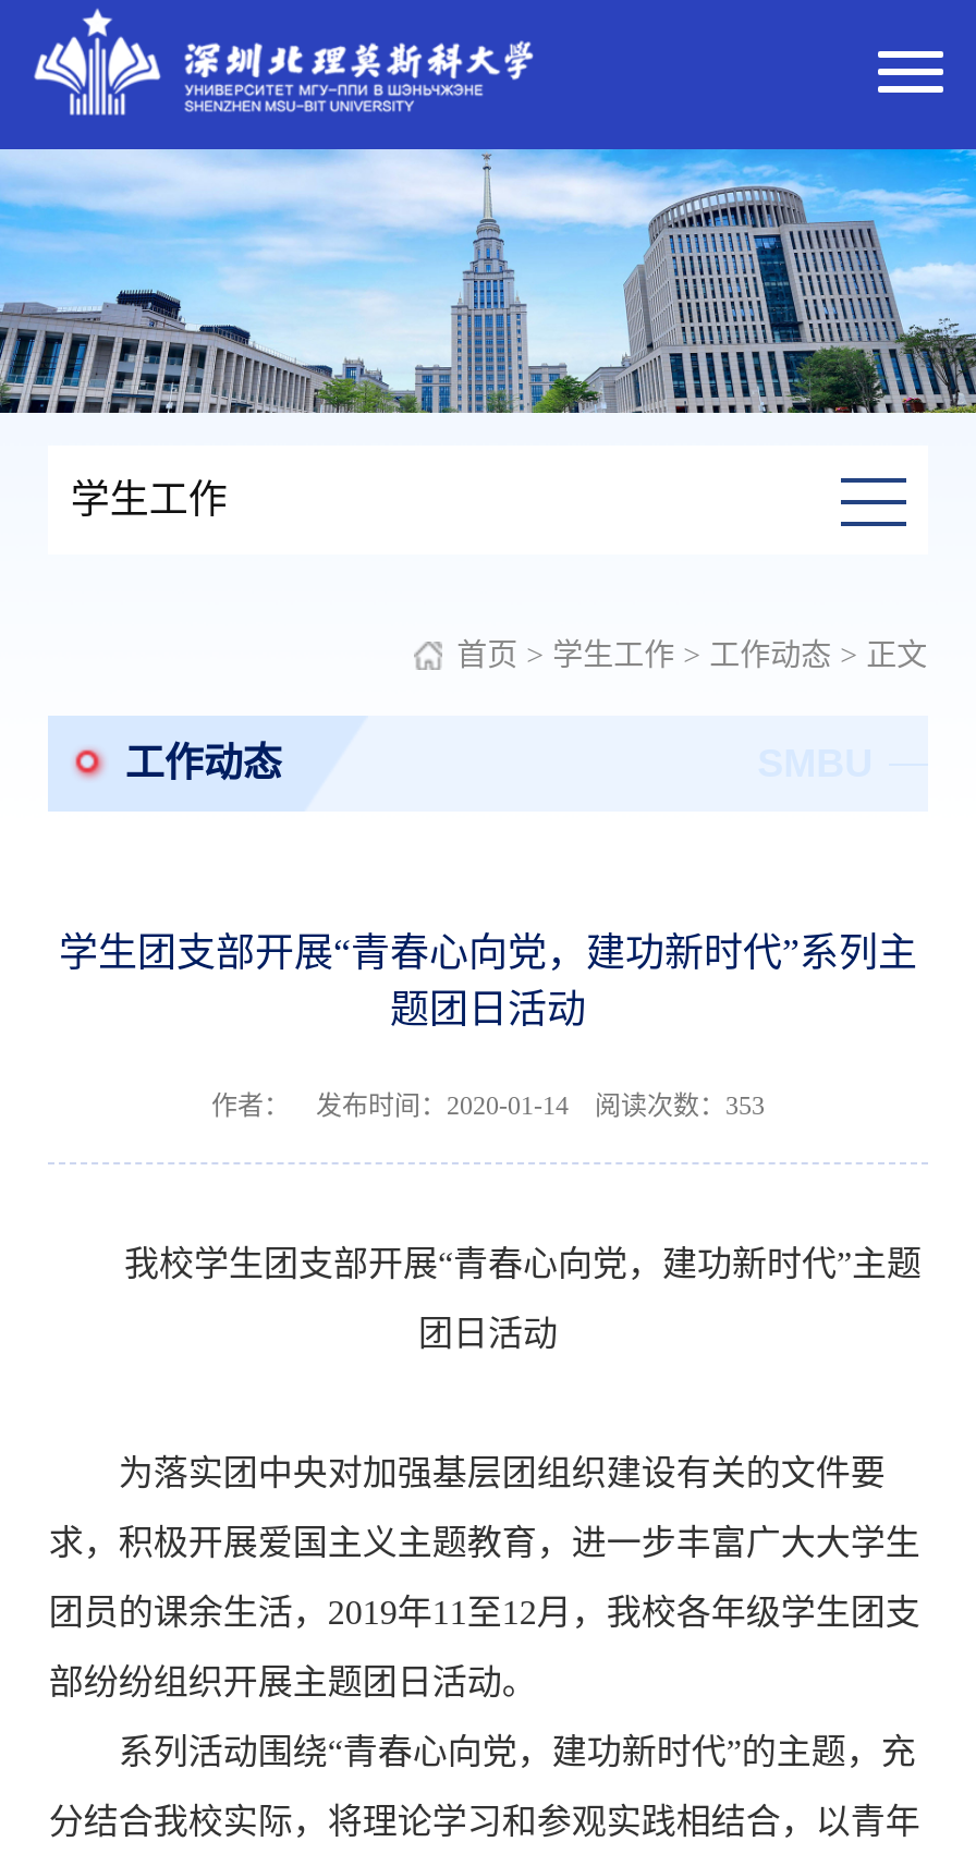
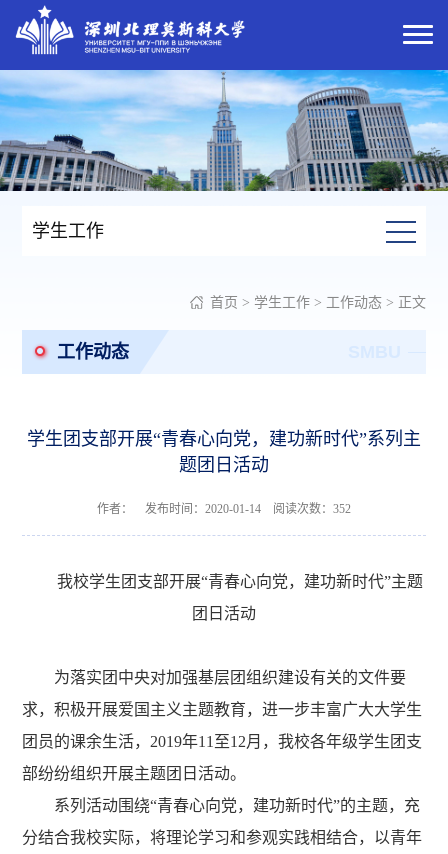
- 作者： 发布时间：2020-01-14 阅读次数：353
+ 作者： 发布时间：2020-01-14 阅读次数：352
